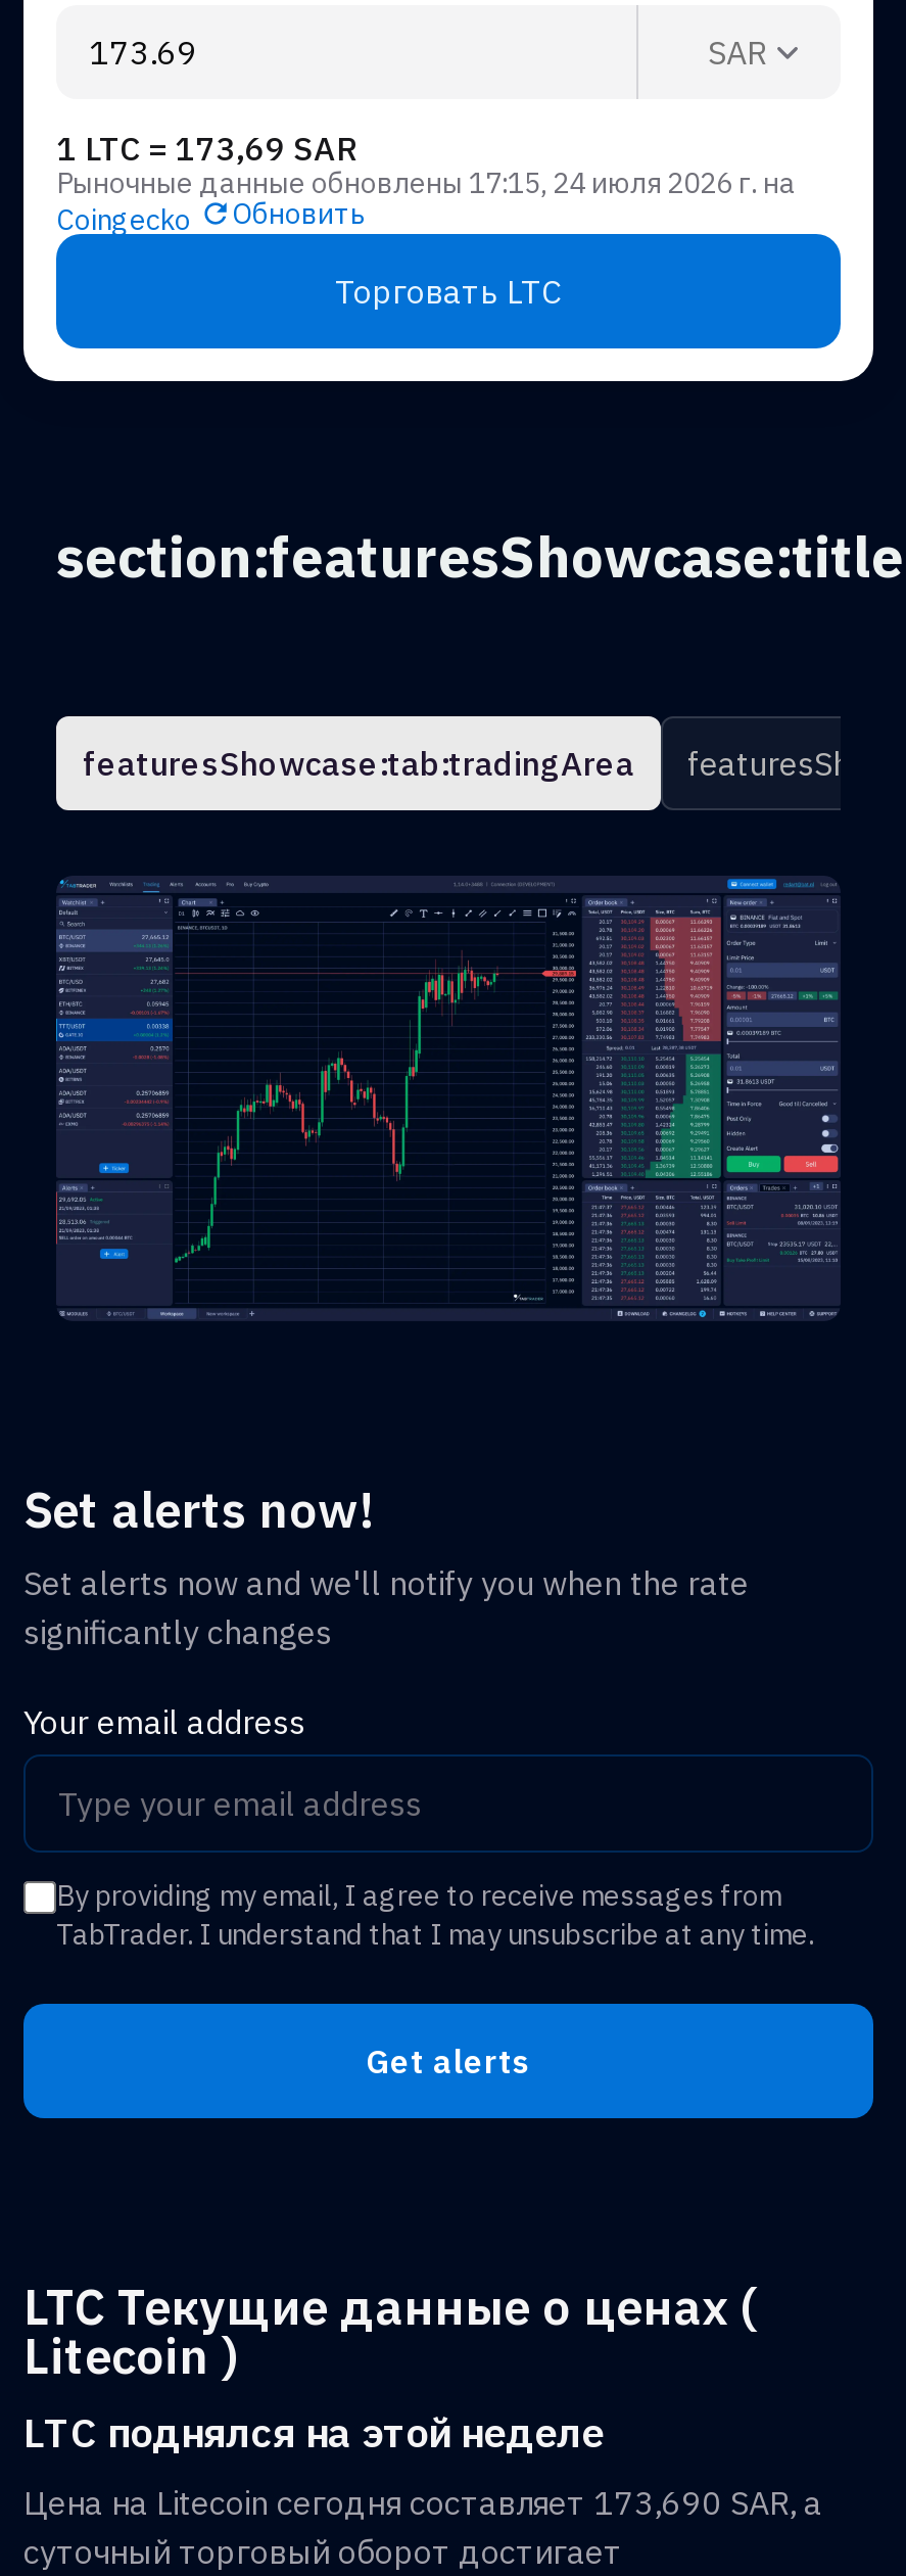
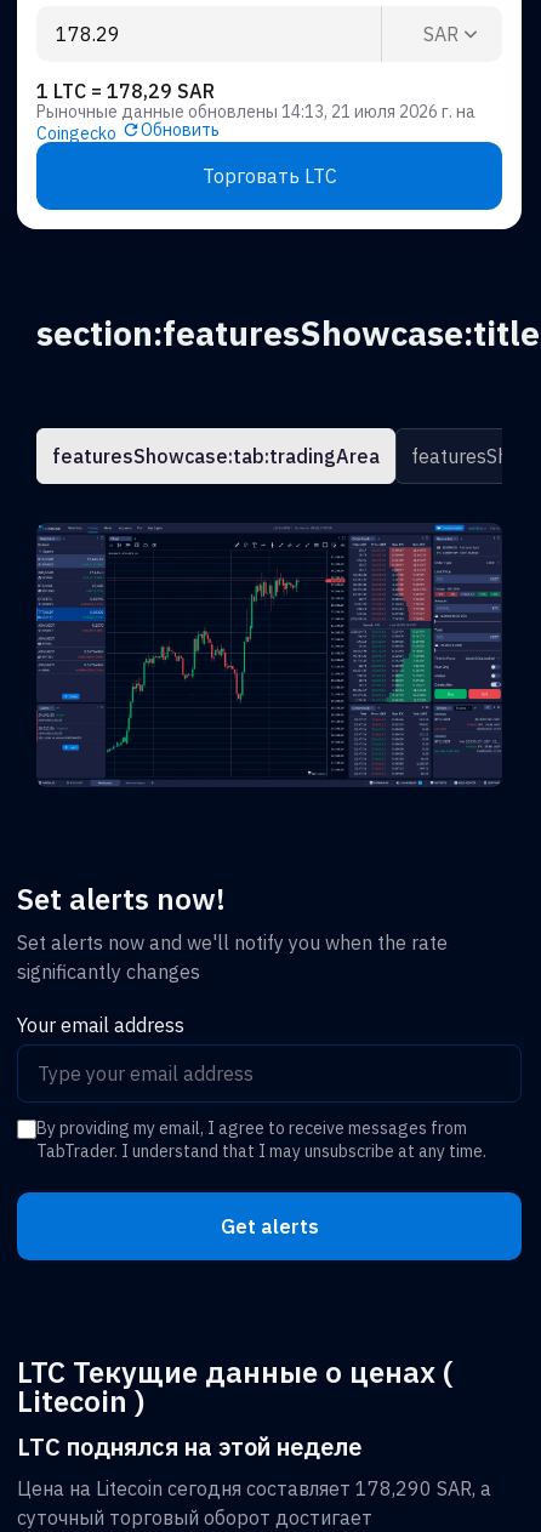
- 1 LTC = 173,69 SAR
+ 1 LTC = 178,29 SAR

- Рыночные данные обновлены 17:15, 24 июля 2026 г. на
+ Рыночные данные обновлены 14:13, 21 июля 2026 г. на

- Цена на Litecoin сегодня составляет 173,690 SAR, а
+ Цена на Litecoin сегодня составляет 178,290 SAR, а
